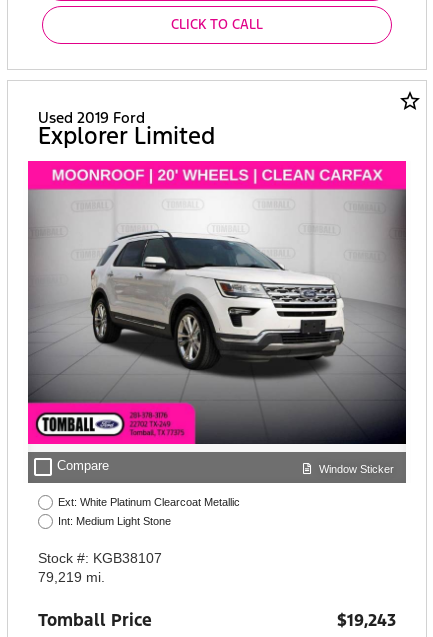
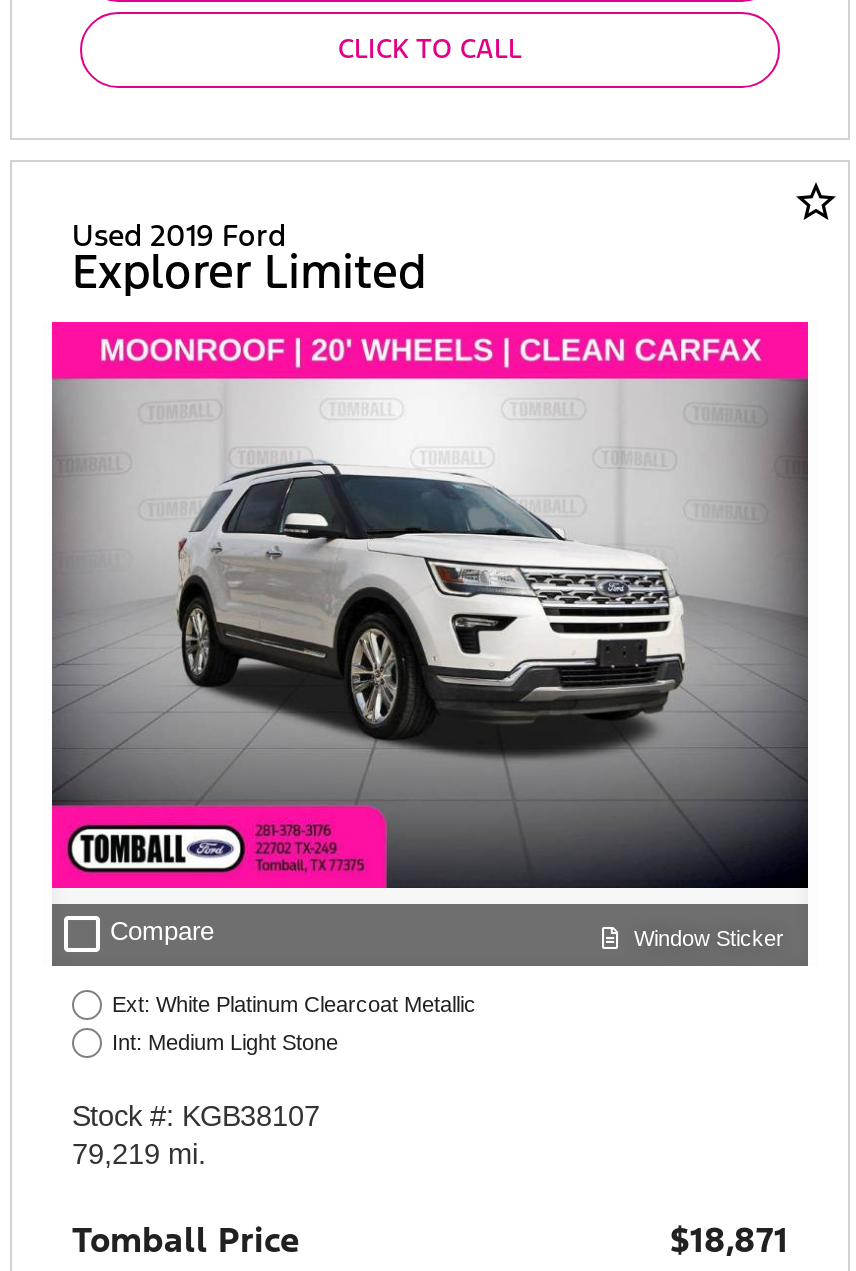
- $19,243
+ $18,871
